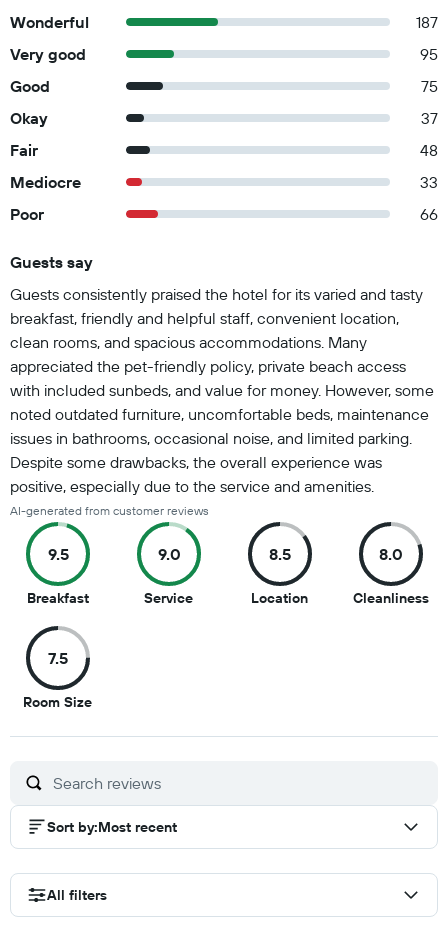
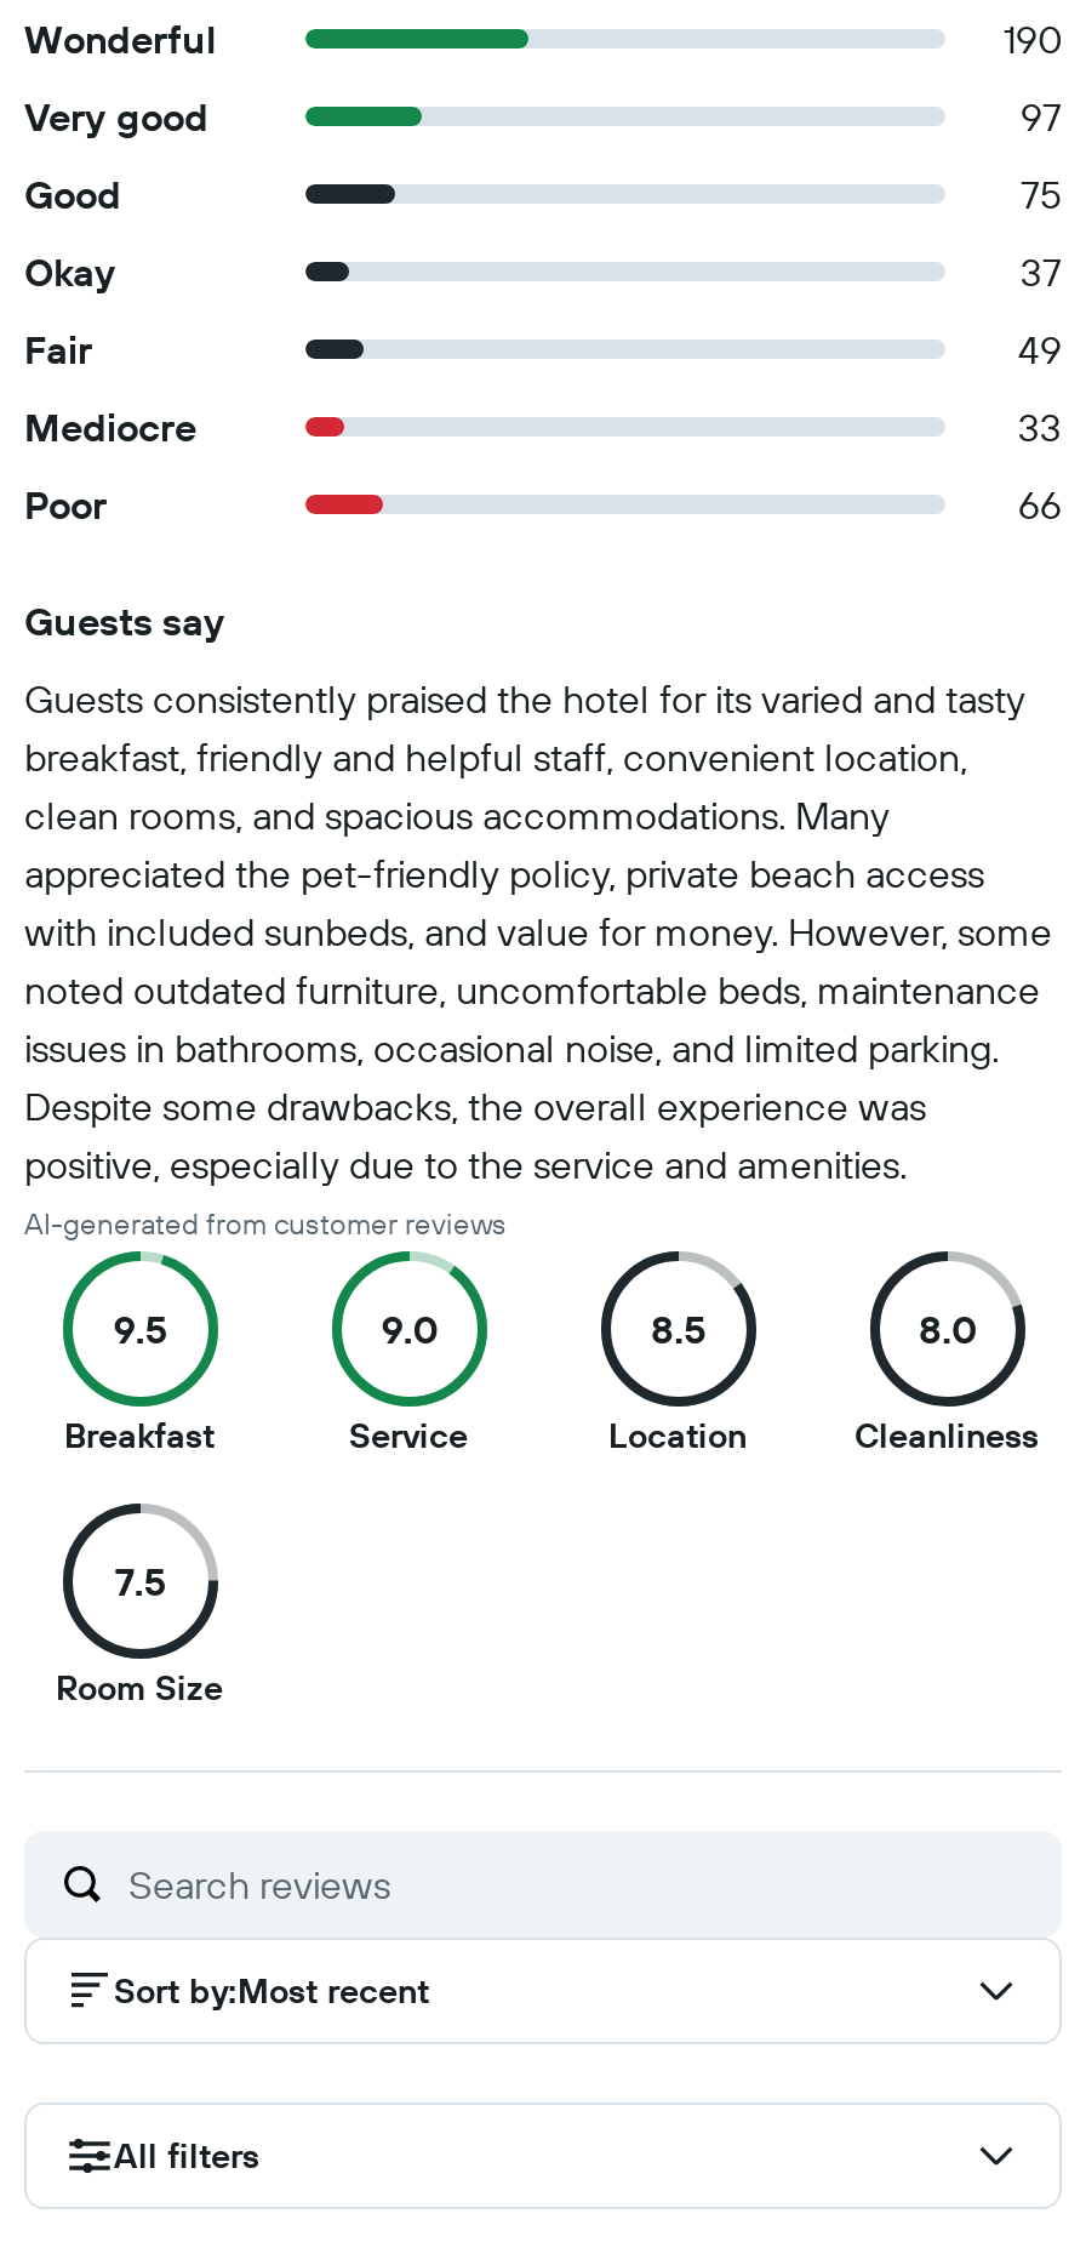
- 187
+ 190

- 95
+ 97

- 48
+ 49
